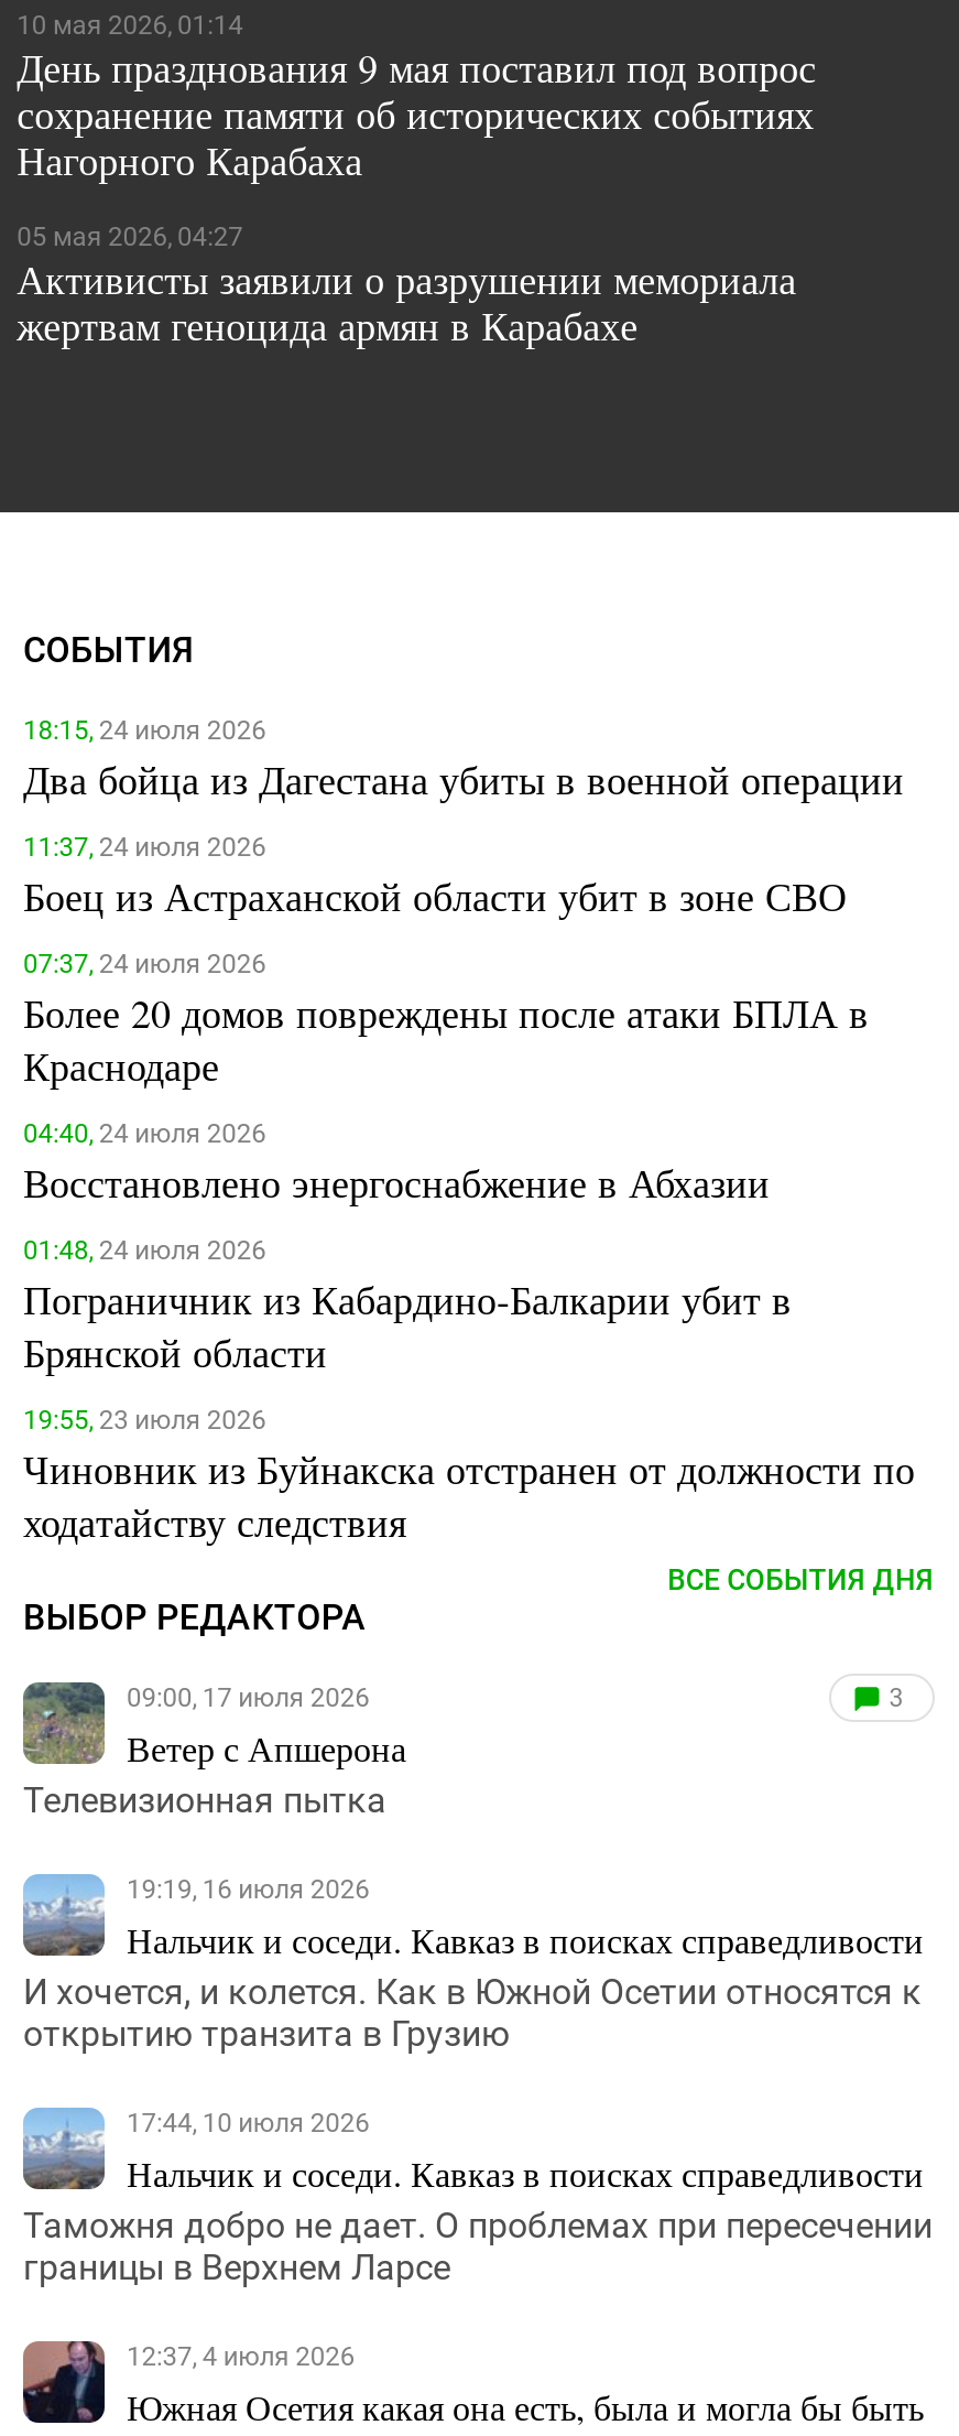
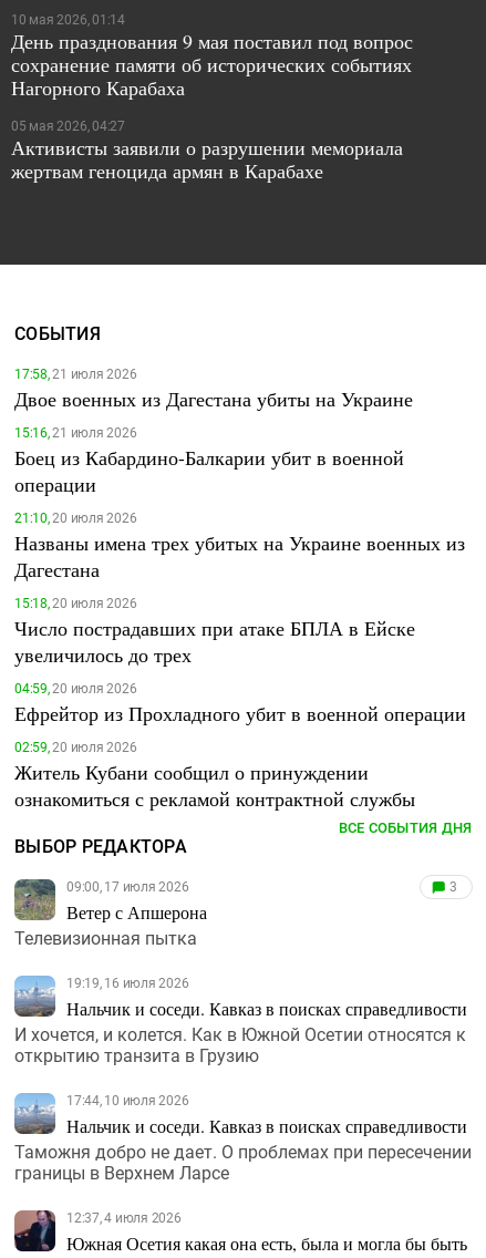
- 18:15, 24 июля 2026
- Два бойца из Дагестана убиты в военной операции
+ 17:58, 21 июля 2026
+ Двое военных из Дагестана убиты на Украине

- 11:37, 24 июля 2026
- Боец из Астраханской области убит в зоне СВО
+ 15:16, 21 июля 2026
+ Боец из Кабардино-Балкарии убит в военной
+ операции

- 07:37, 24 июля 2026
- Более 20 домов повреждены после атаки БПЛА в
- Краснодаре
+ 21:10, 20 июля 2026
+ Названы имена трех убитых на Украине военных из
+ Дагестана

- 04:40, 24 июля 2026
- Восстановлено энергоснабжение в Абхазии
+ 15:18, 20 июля 2026
+ Число пострадавших при атаке БПЛА в Ейске
+ увеличилось до трех

- 01:48, 24 июля 2026
- Пограничник из Кабардино-Балкарии убит в
- Брянской области
+ 04:59, 20 июля 2026
+ Ефрейтор из Прохладного убит в военной операции

- 19:55, 23 июля 2026
- Чиновник из Буйнакска отстранен от должности по
- ходатайству следствия
+ 02:59, 20 июля 2026
+ Житель Кубани сообщил о принуждении
+ ознакомиться с рекламой контрактной службы
